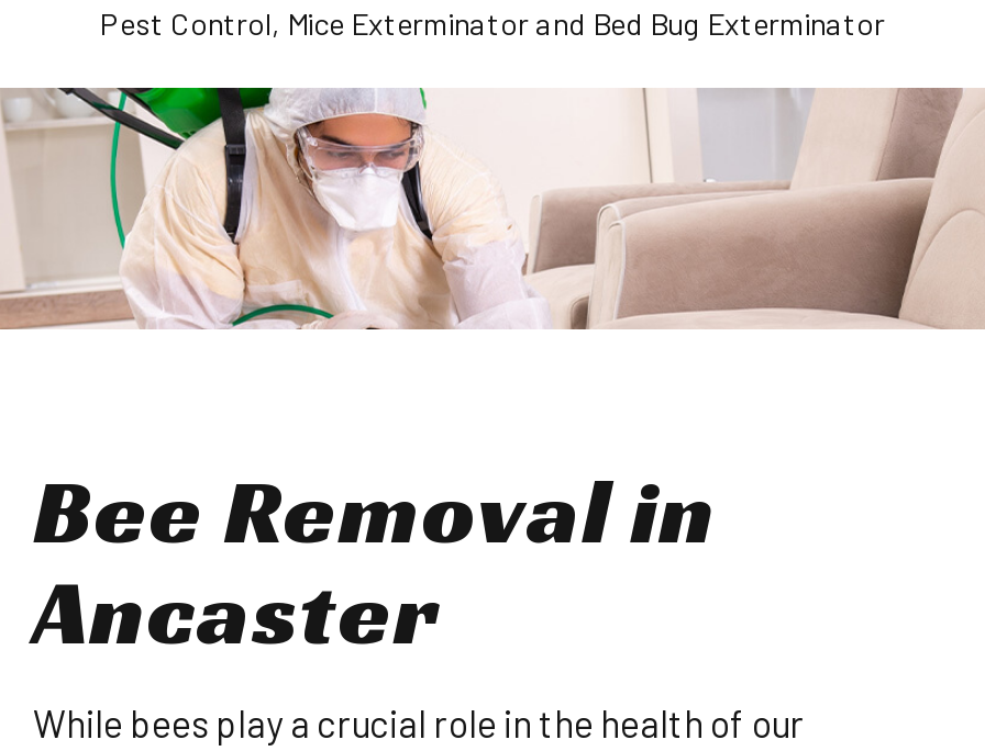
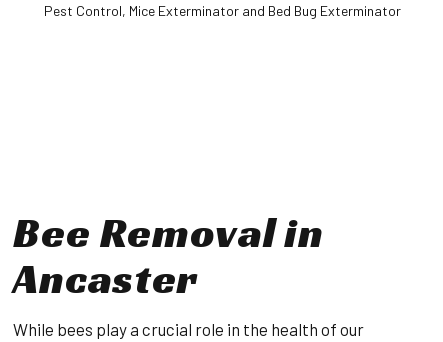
- [image]
